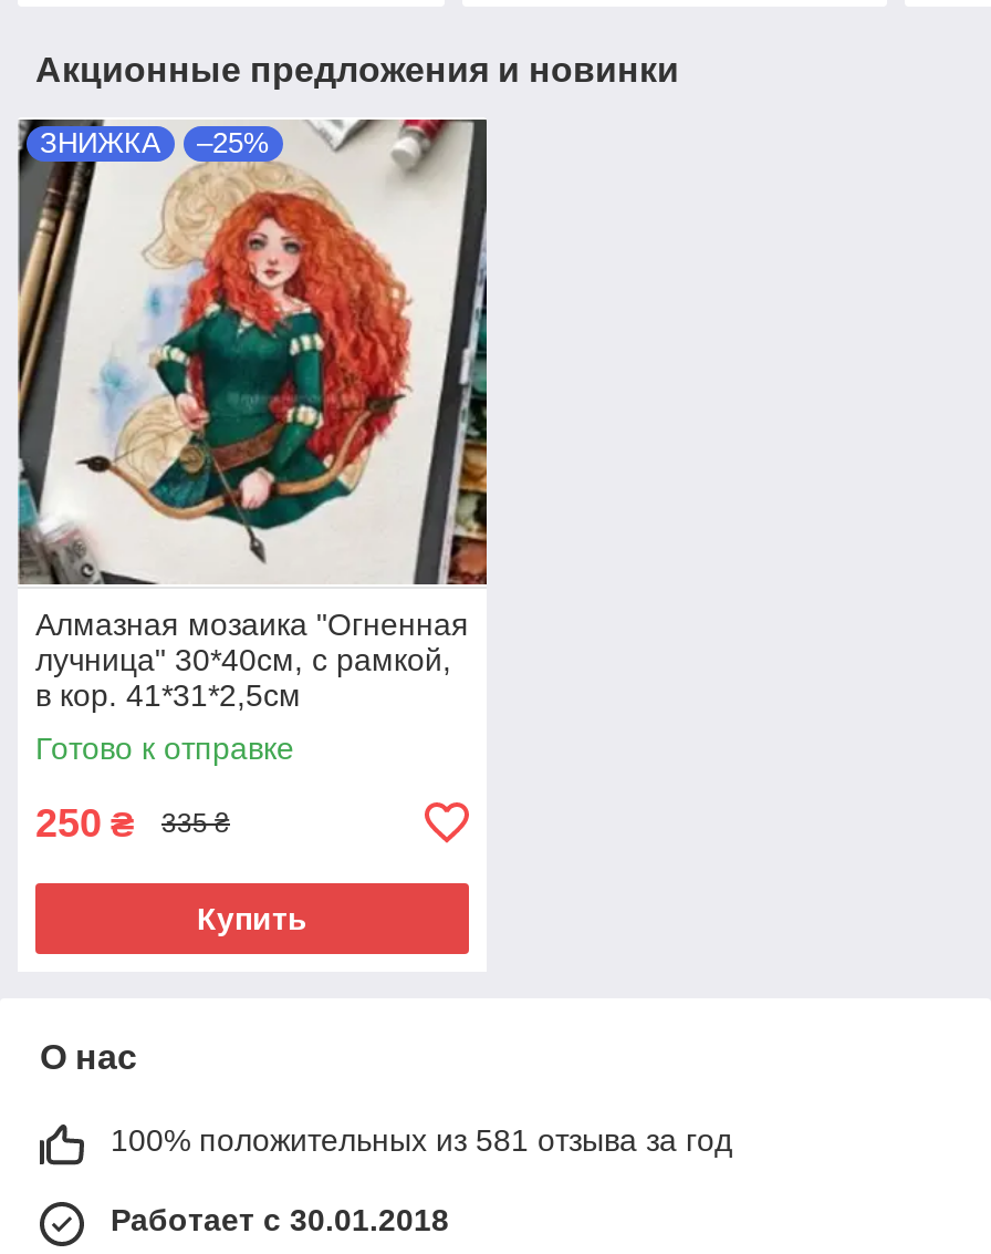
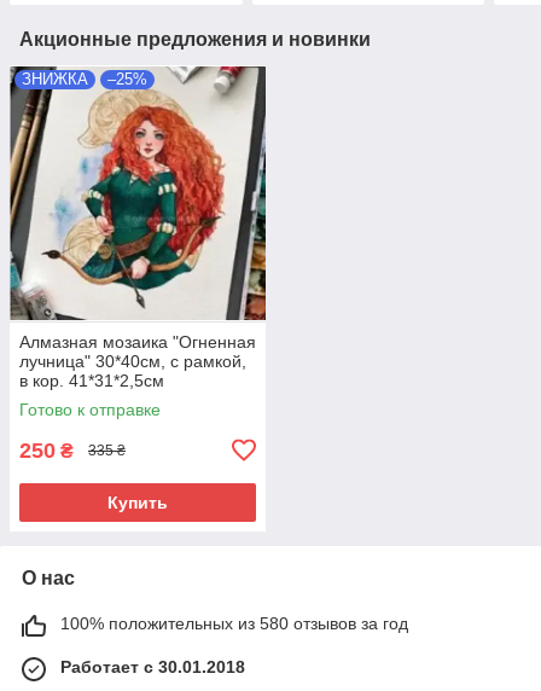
- 100% положительных из 581 отзыва за год
+ 100% положительных из 580 отзывов за год
